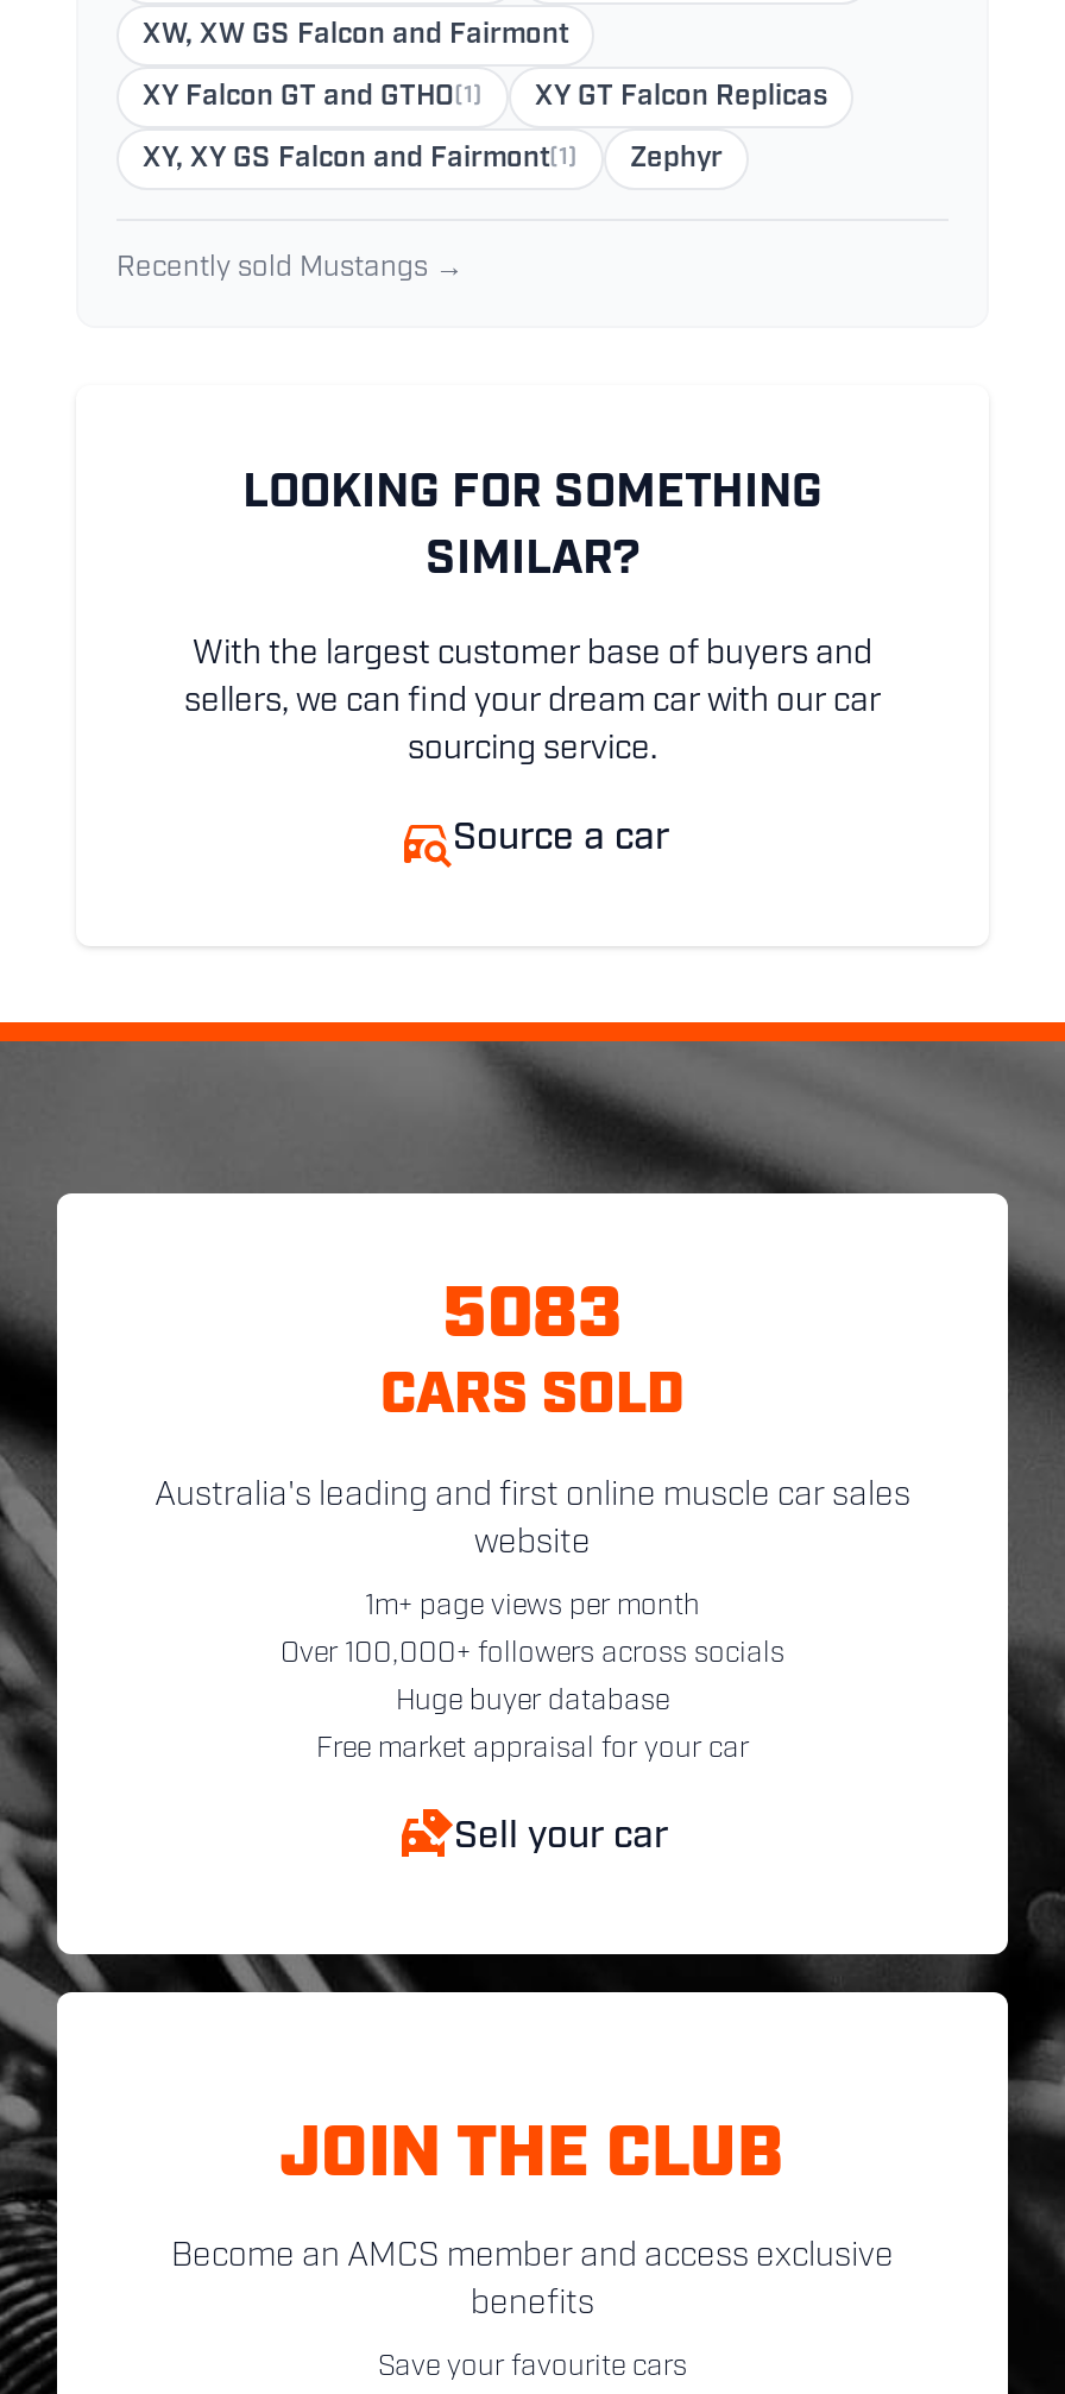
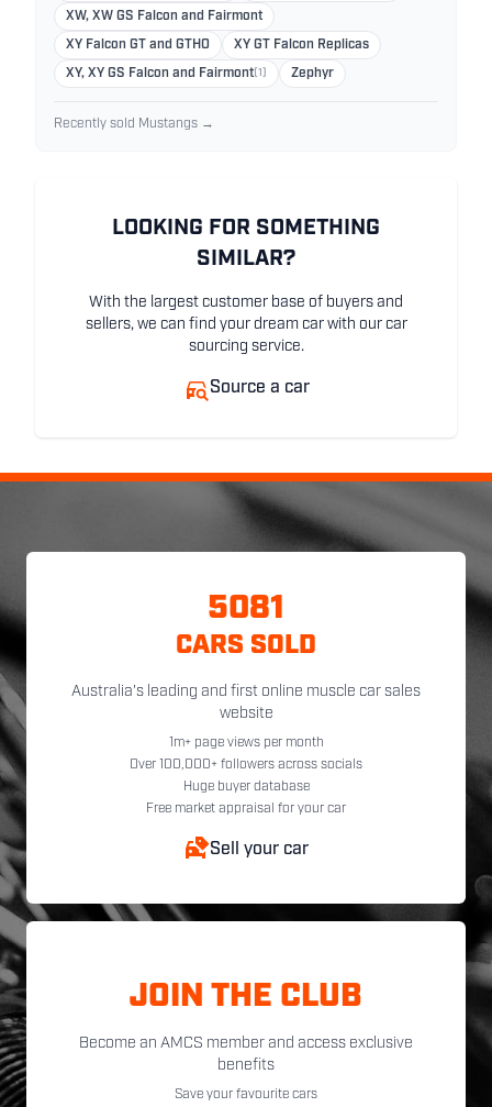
- XY Falcon GT and GTHO(1)
+ XY Falcon GT and GTHO

- 5083
+ 5081
